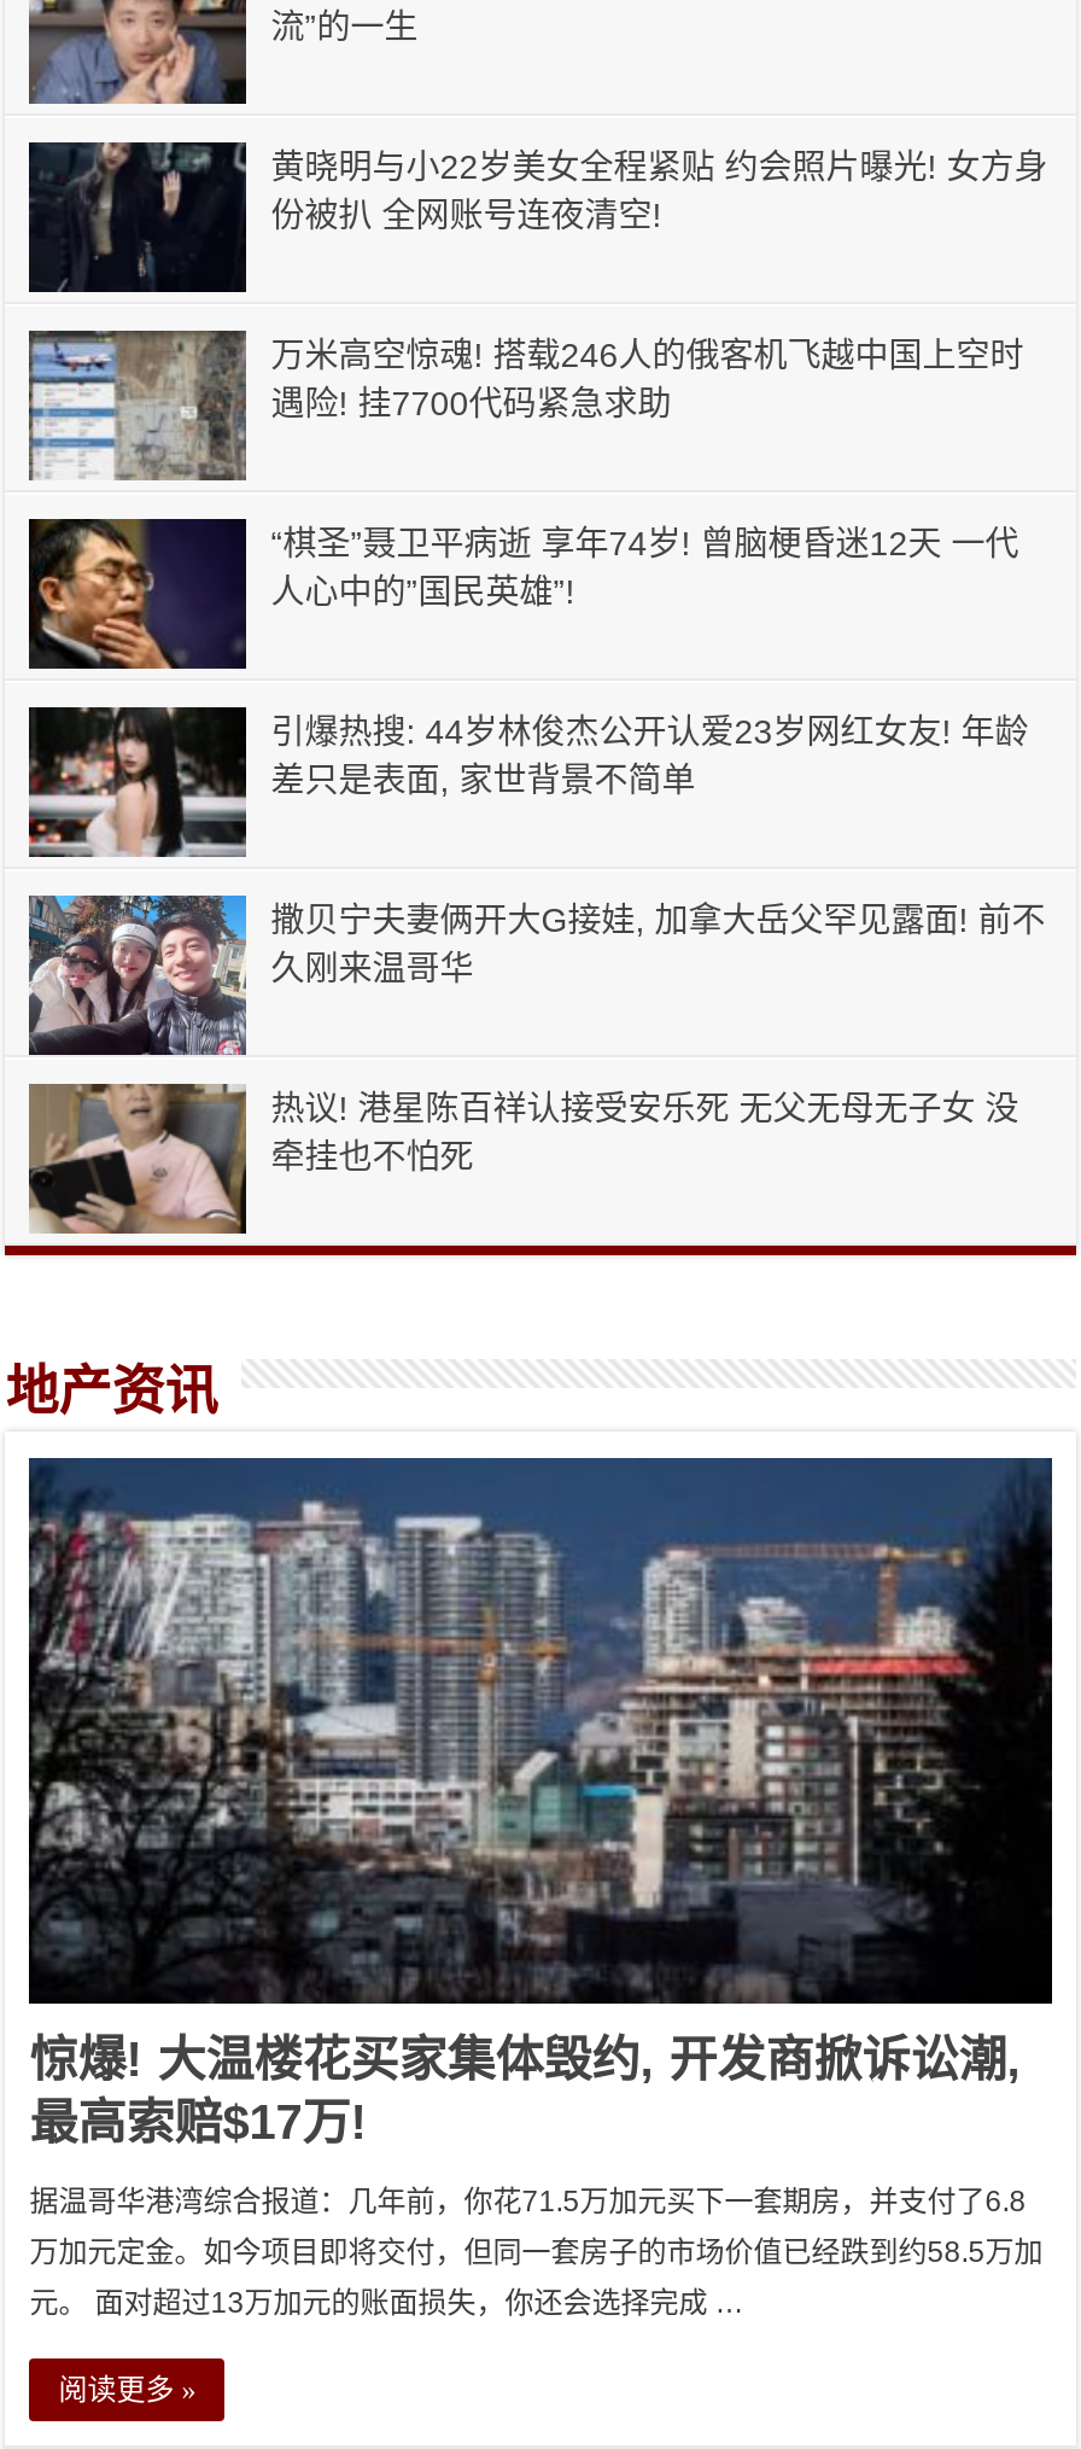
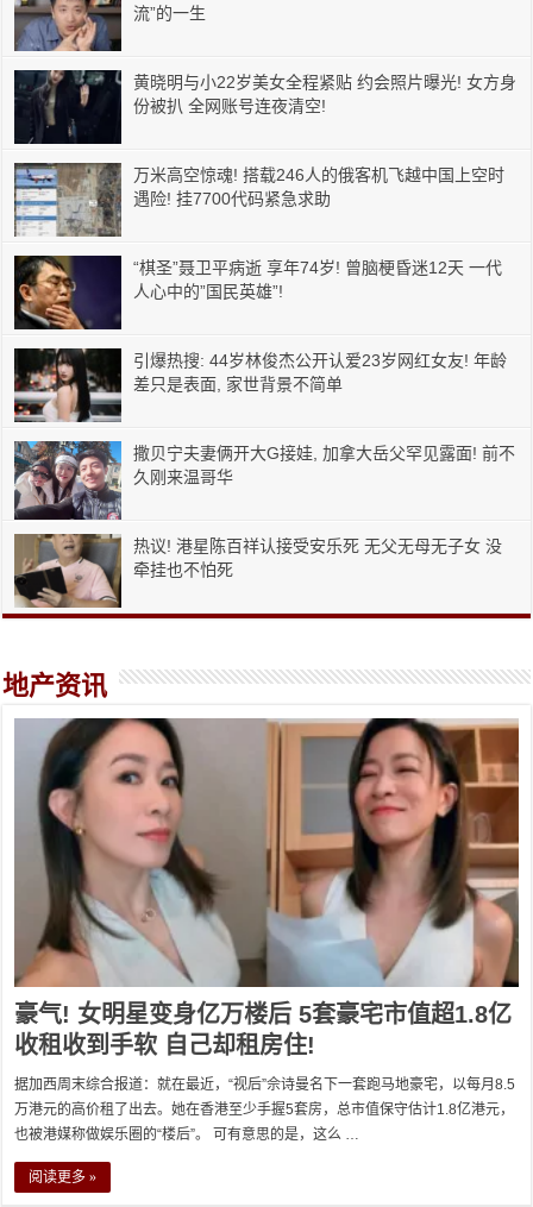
- [image]
- 惊爆! 大温楼花买家集体毁约, 开发商掀诉讼潮,
- 最高索赔$17万!
+ [image]
+ 豪气! 女明星变身亿万楼后 5套豪宅市值超1.8亿
+ 收租收到手软 自己却租房住!

- 据温哥华港湾综合报道：几年前，你花71.5万加元买下一套期房，并支付了6.8
+ 据加西周末综合报道：就在最近，“视后”佘诗曼名下一套跑马地豪宅，以每月8.5

- 万加元定金。如今项目即将交付，但同一套房子的市场价值已经跌到约58.5万加
+ 万港元的高价租了出去。她在香港至少手握5套房，总市值保守估计1.8亿港元，

- 元。 面对超过13万加元的账面损失，你还会选择完成 …
+ 也被港媒称做娱乐圈的“楼后”。 可有意思的是，这么 …
